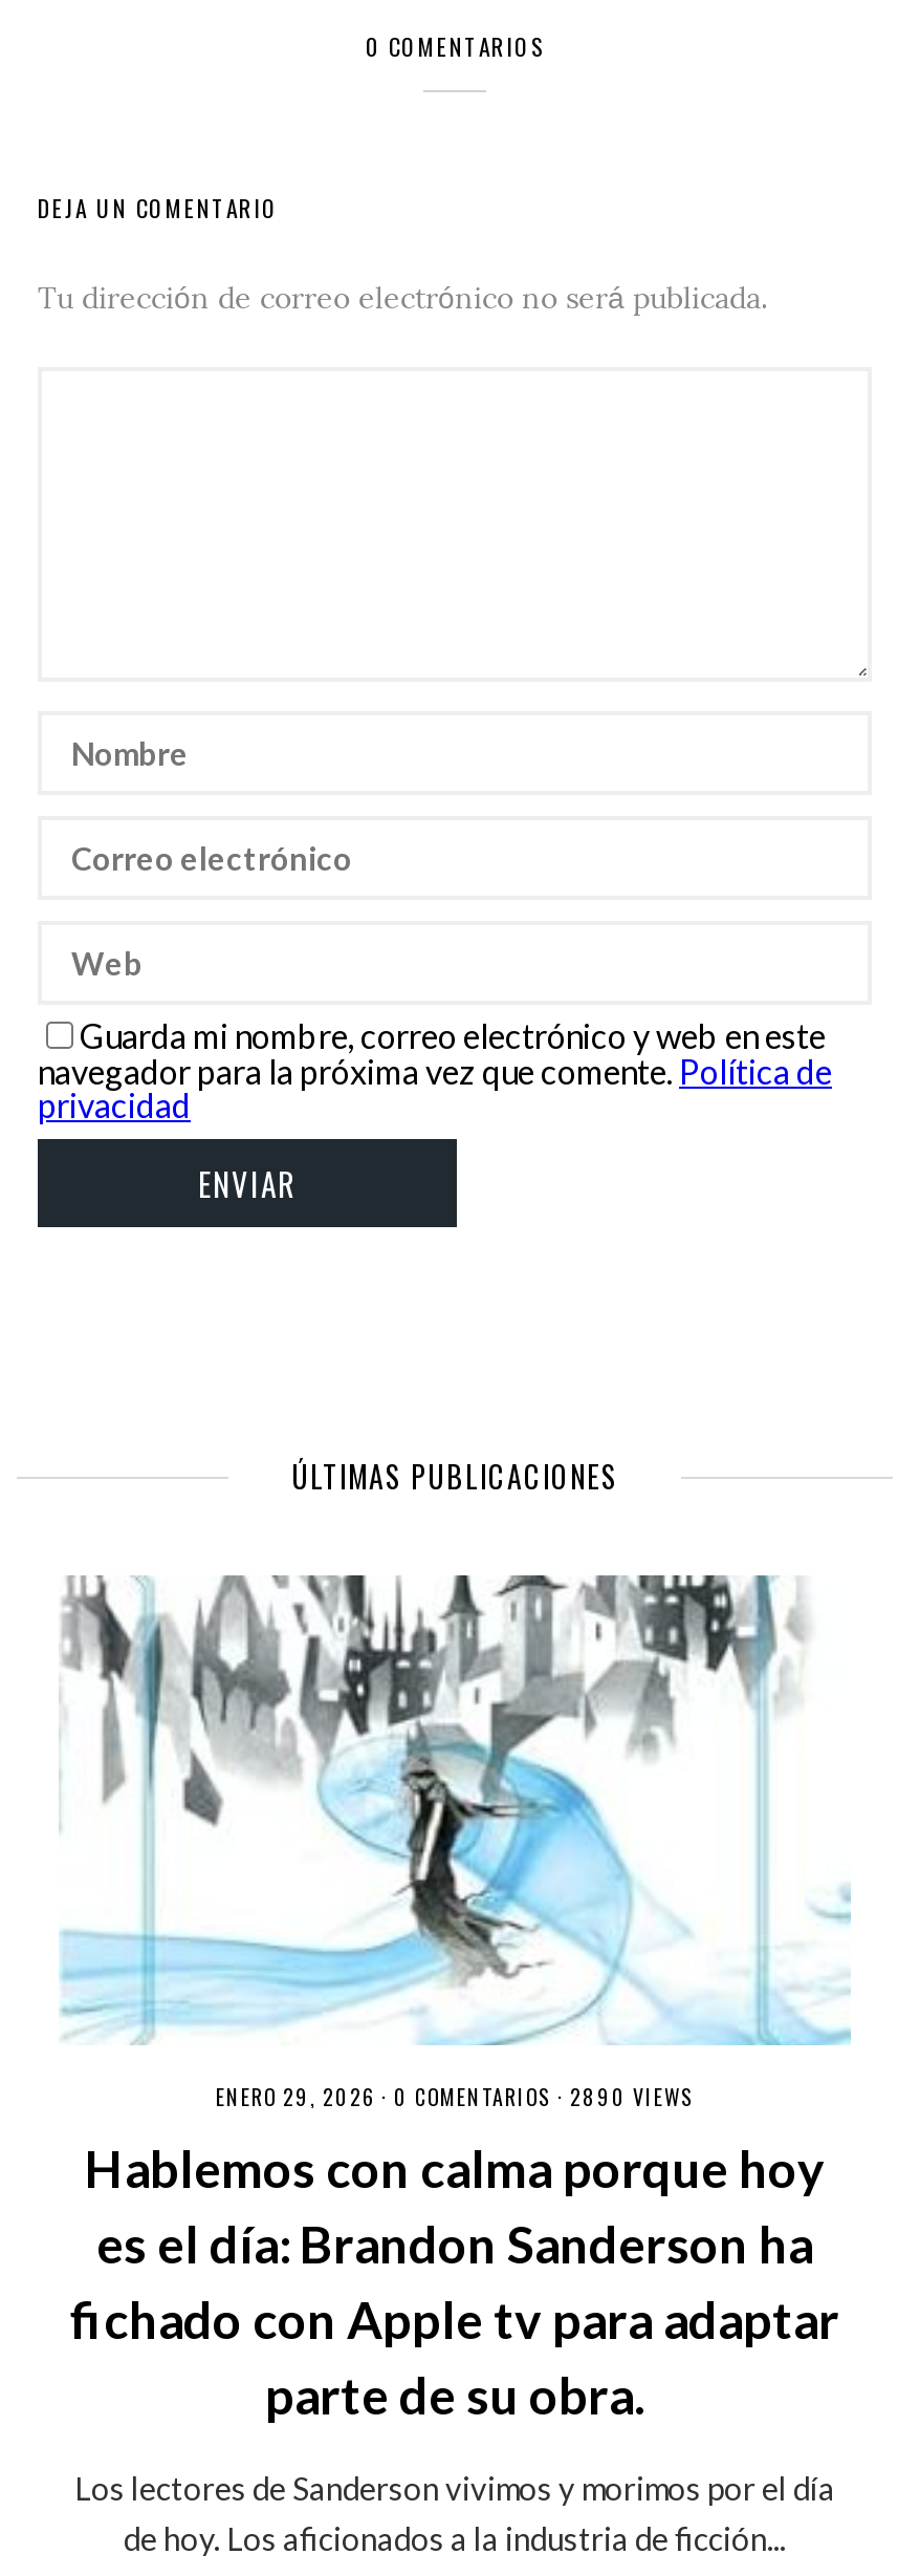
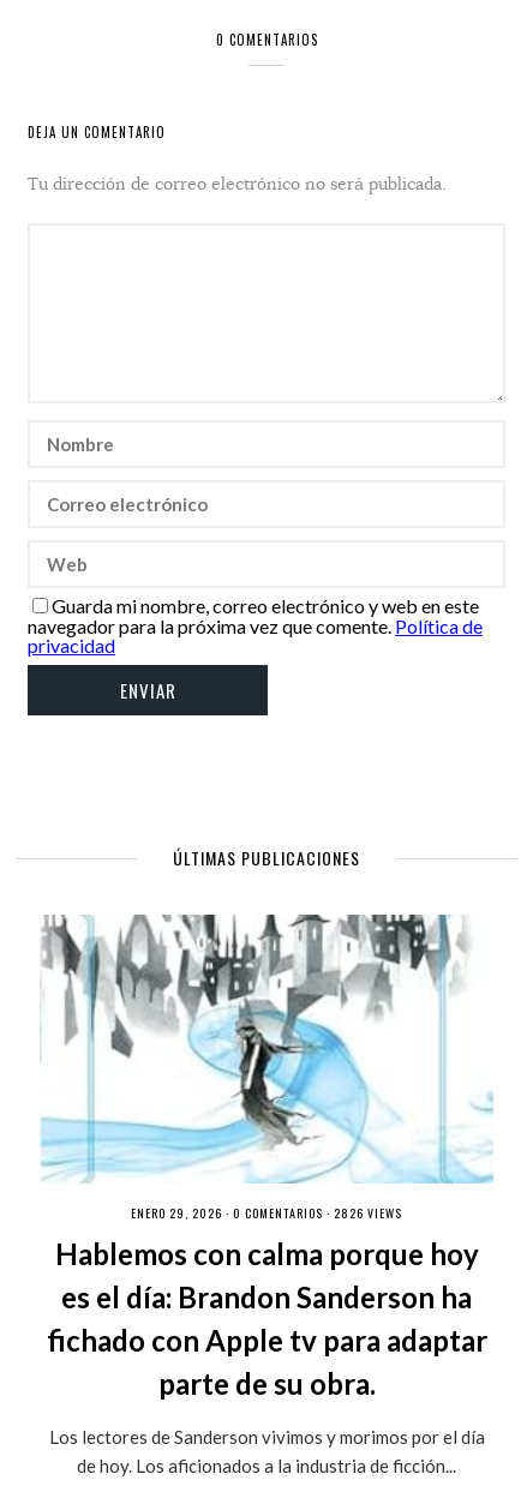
- ENERO 29, 2026 · 0 COMENTARIOS · 2890 VIEWS
+ ENERO 29, 2026 · 0 COMENTARIOS · 2826 VIEWS
